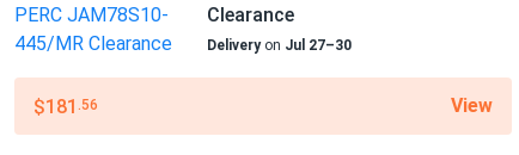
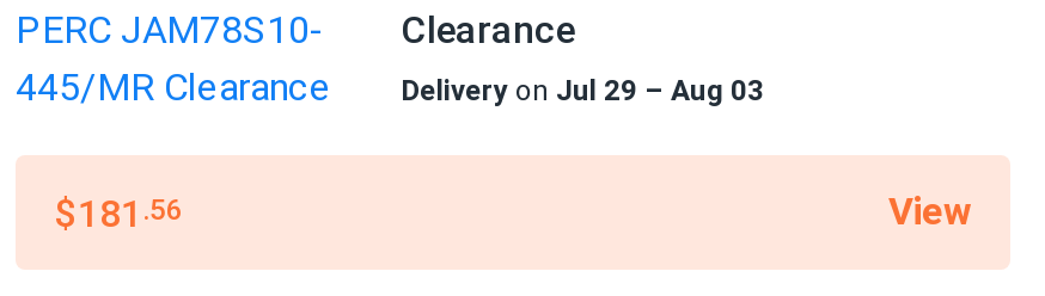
- Delivery on Jul 27–30
+ Delivery on Jul 29 – Aug 03
